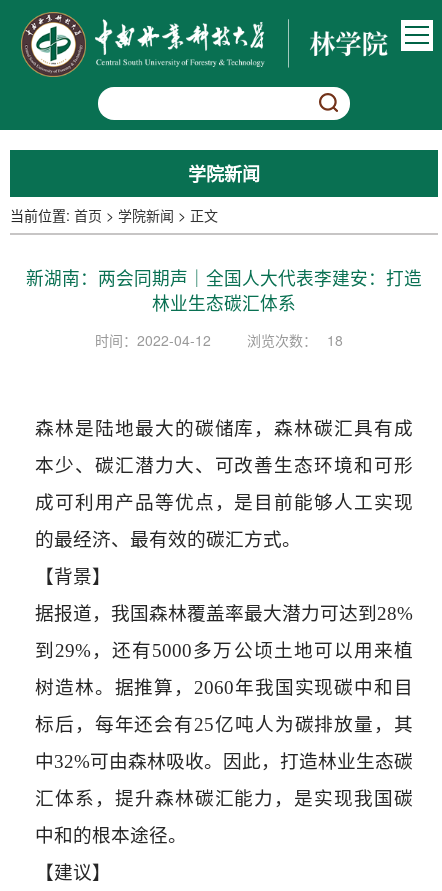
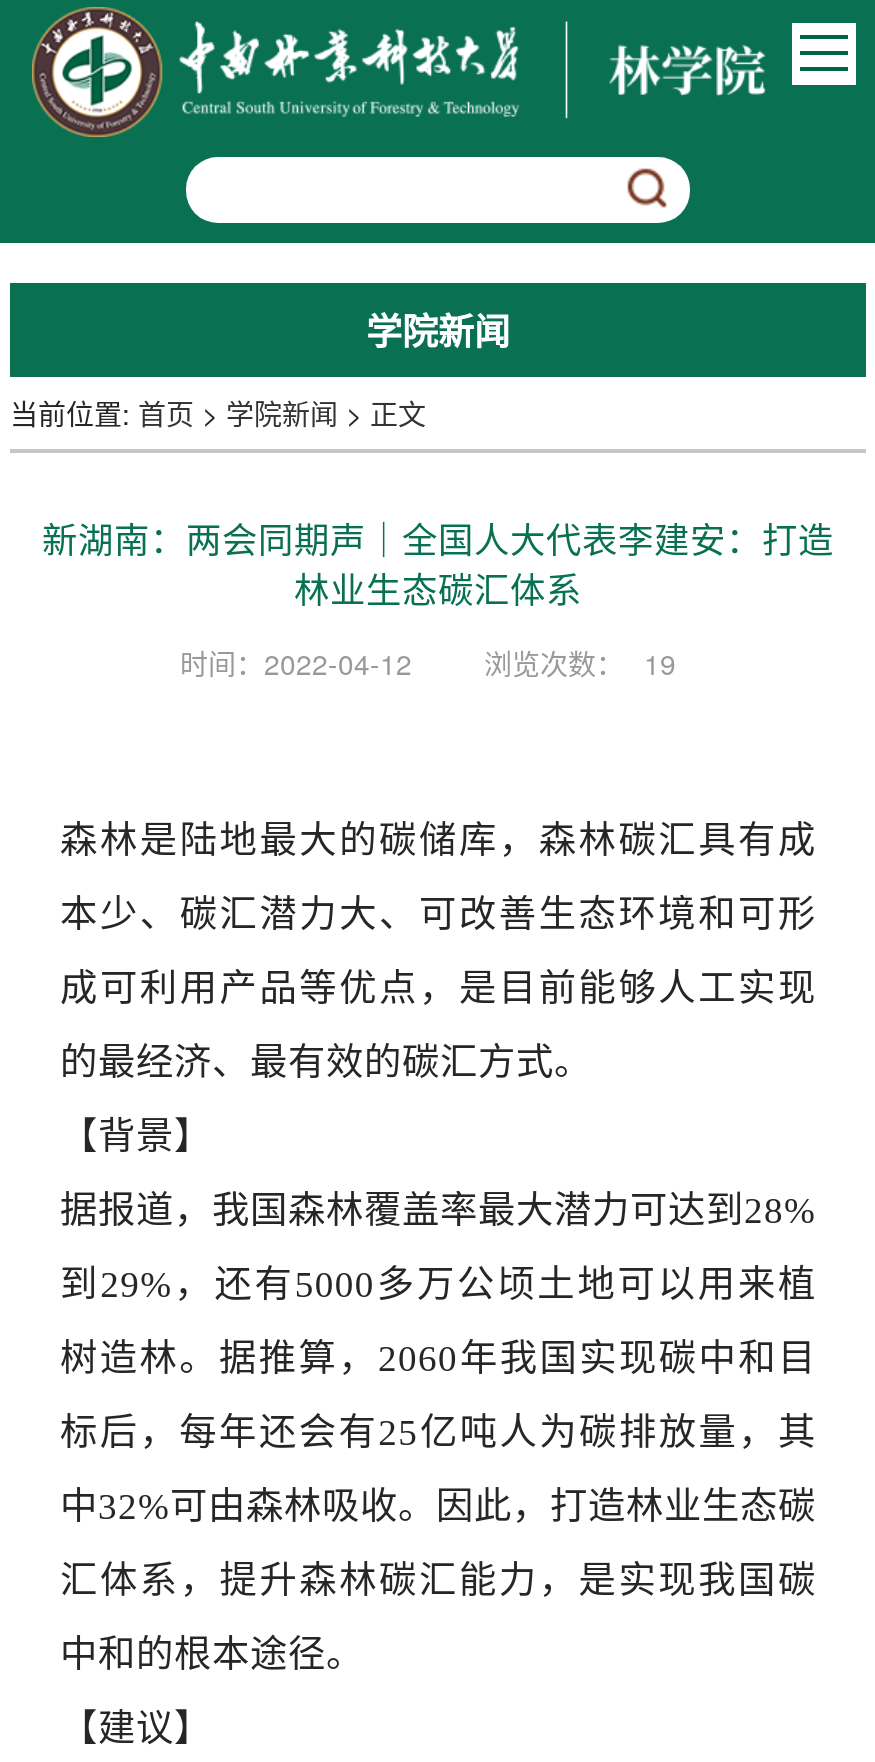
- 时间：2022-04-12 浏览次数： 18
+ 时间：2022-04-12 浏览次数： 19
